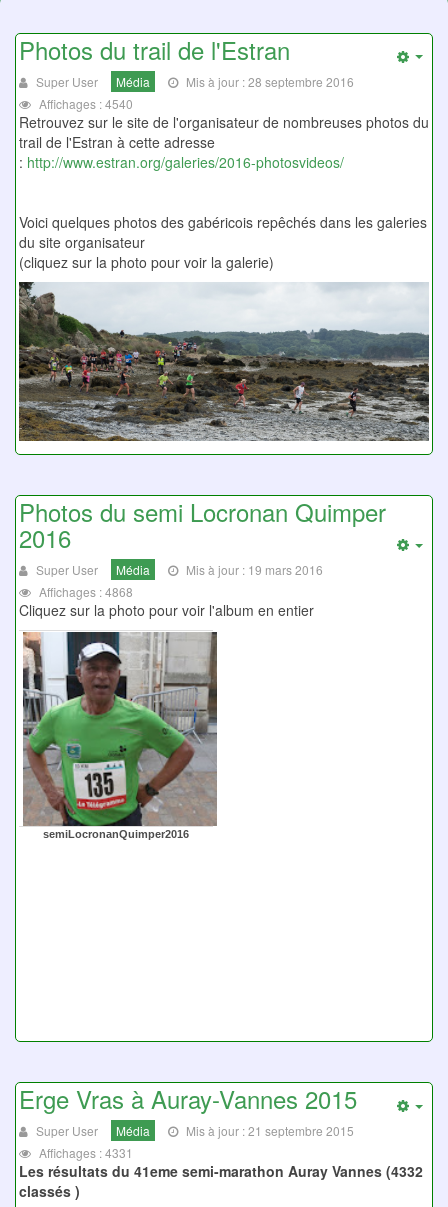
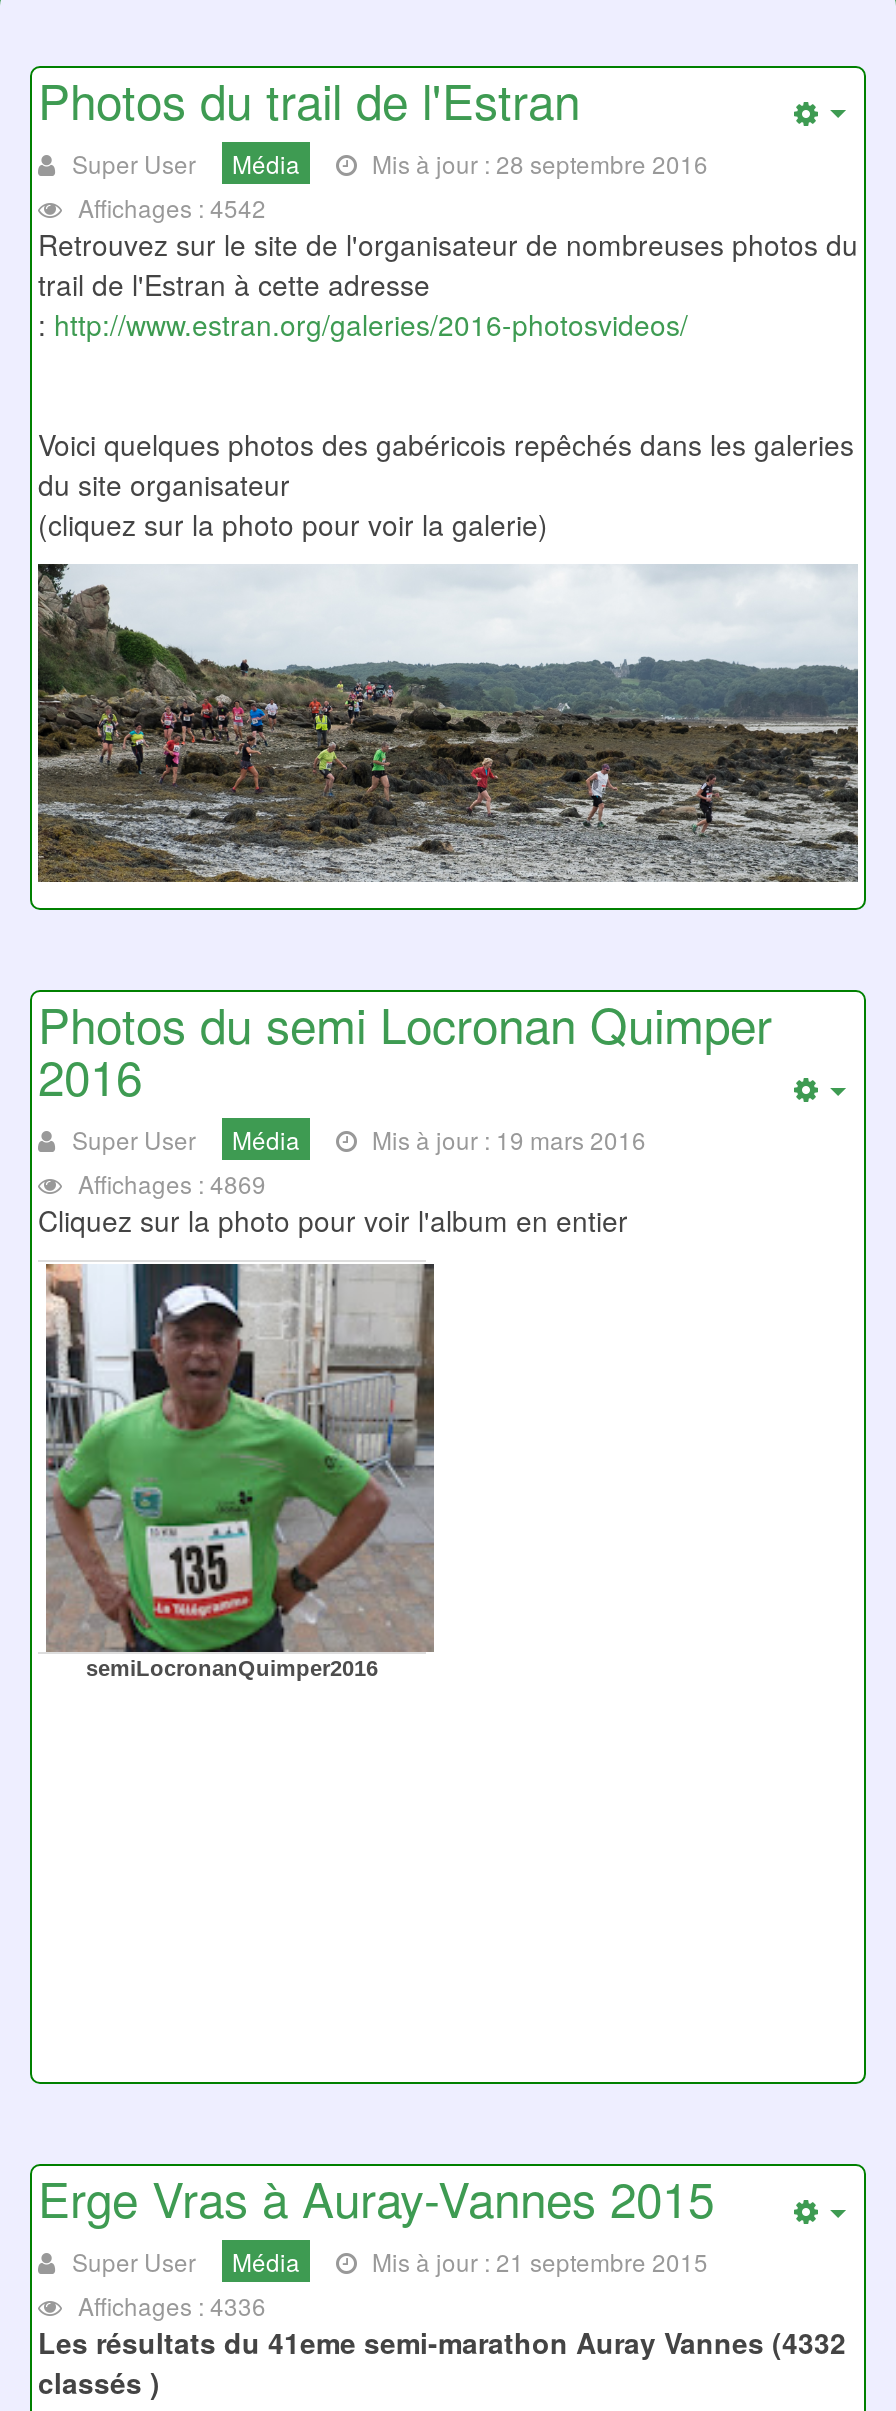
- Affichages : 4540
+ Affichages : 4542

- Affichages : 4868
+ Affichages : 4869

- Affichages : 4331
+ Affichages : 4336
